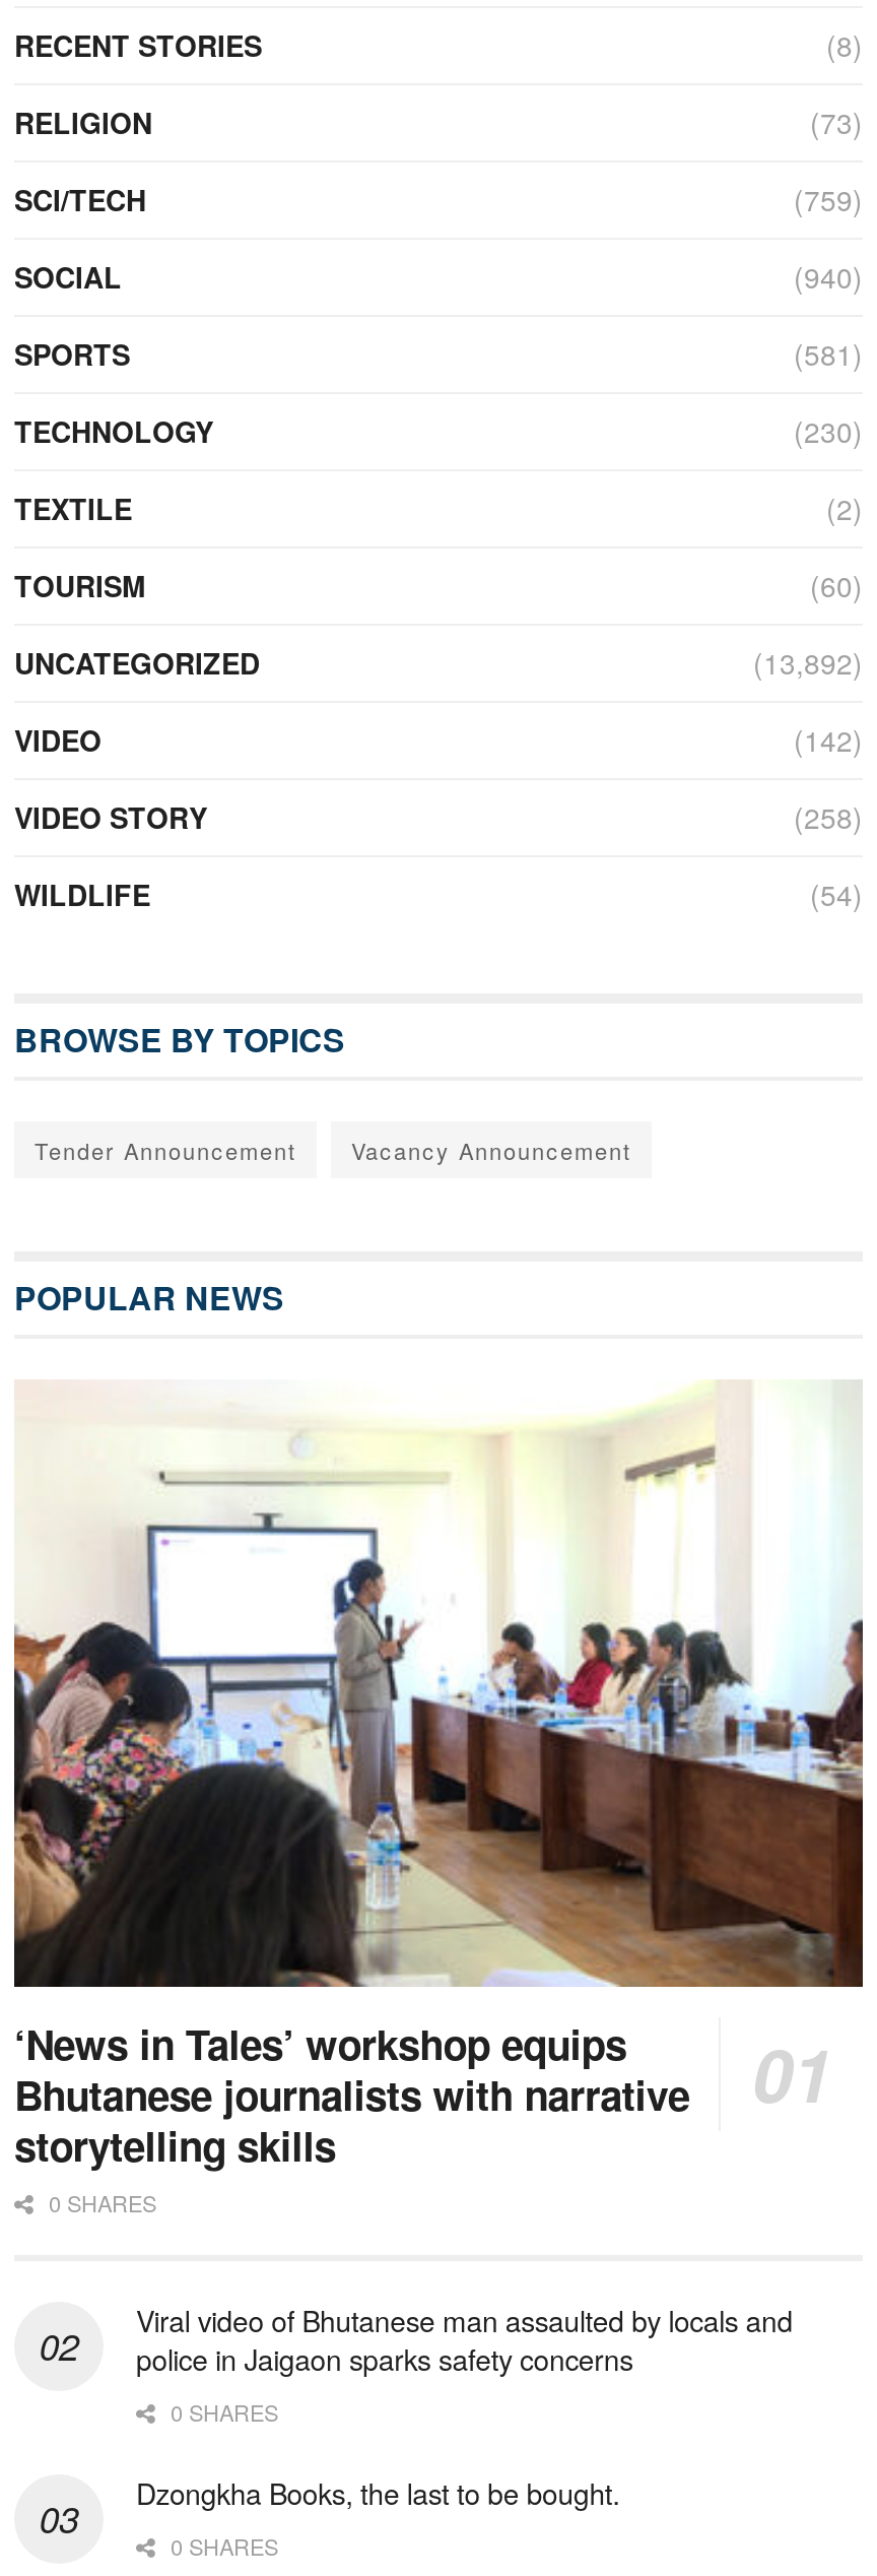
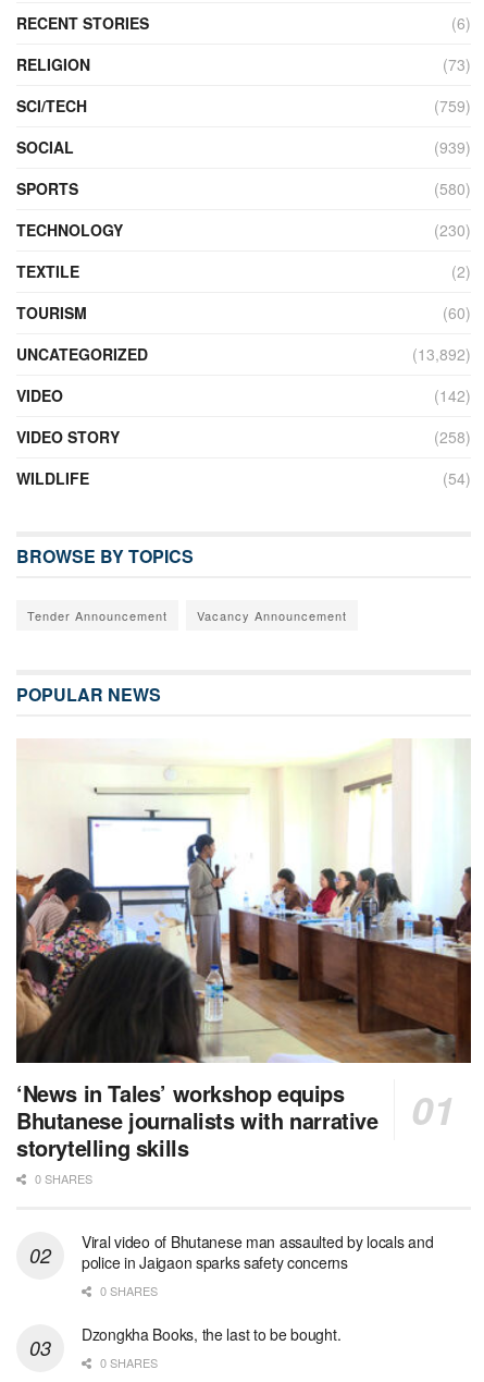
- (8)
+ (6)

- (940)
+ (939)

- (581)
+ (580)
